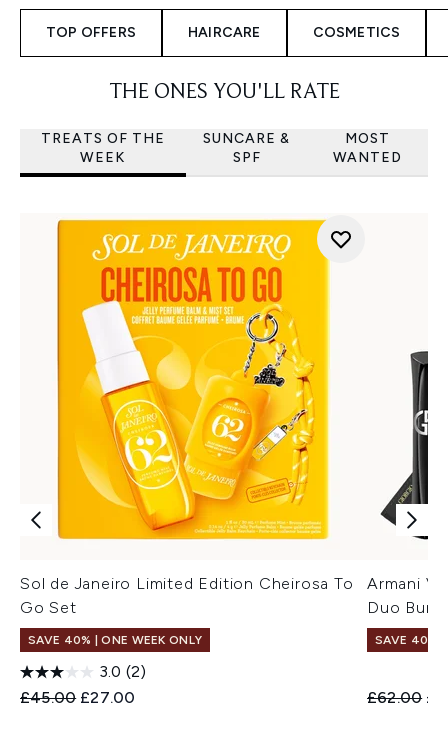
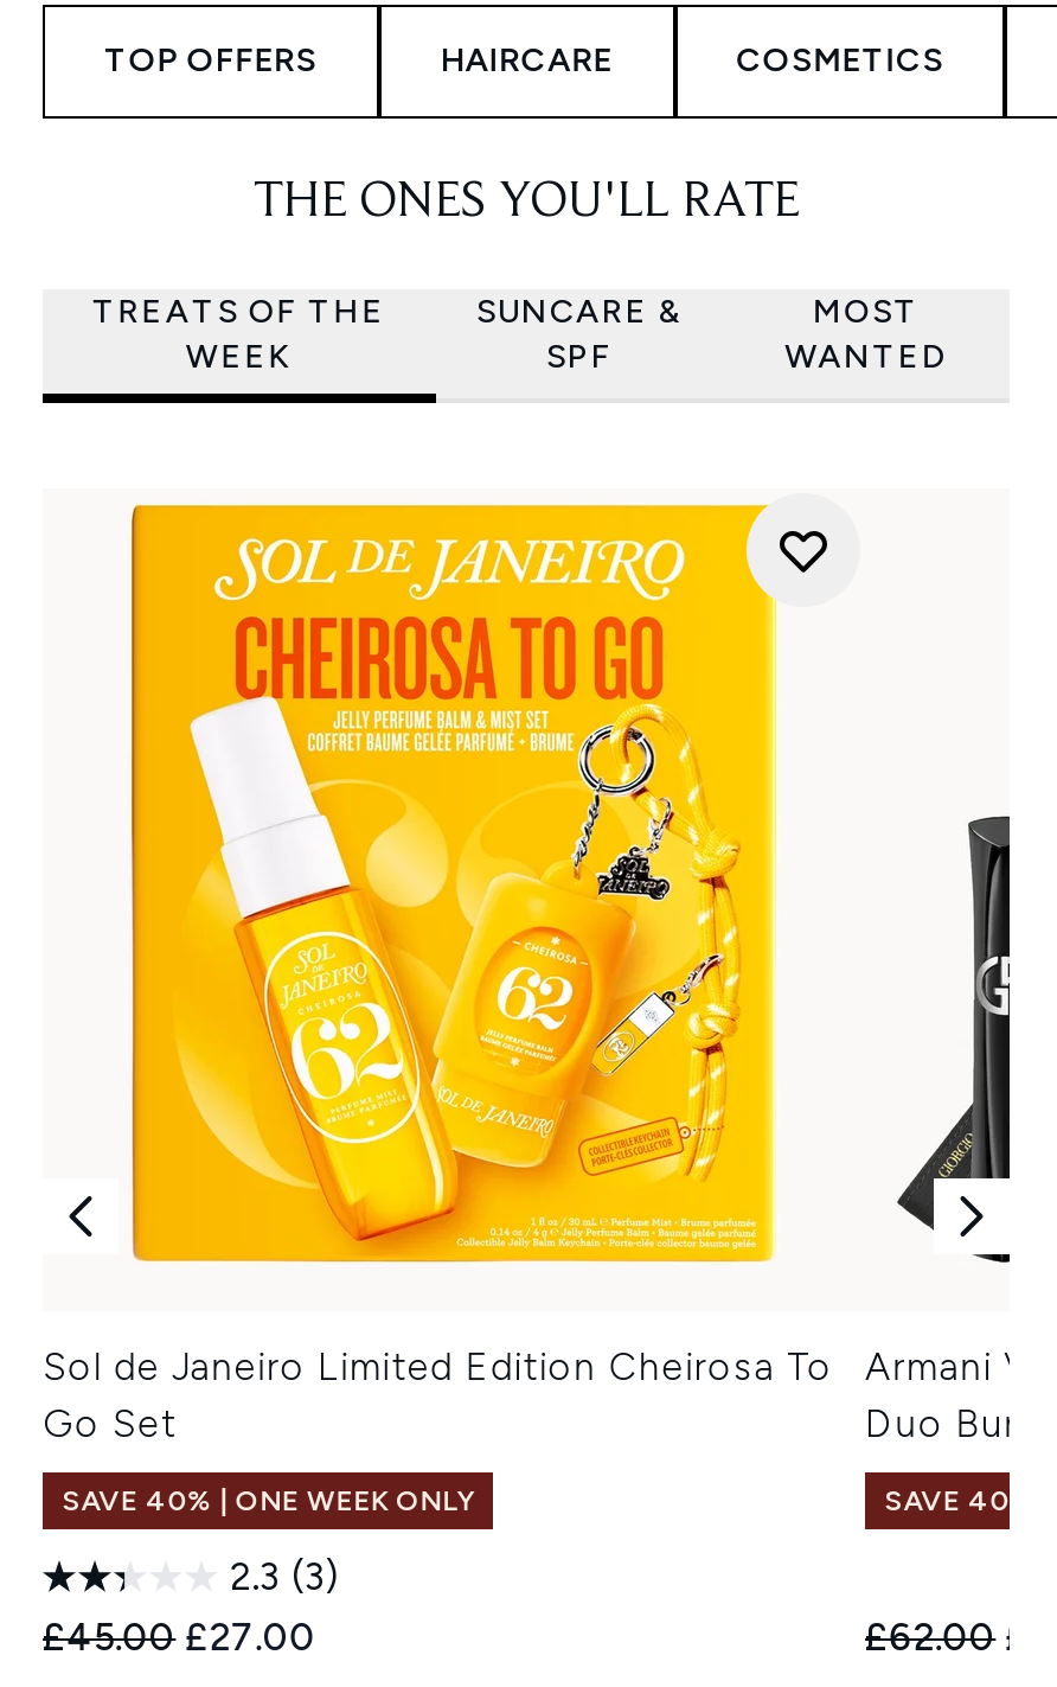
- 3.0 (2)
+ 2.3 (3)
